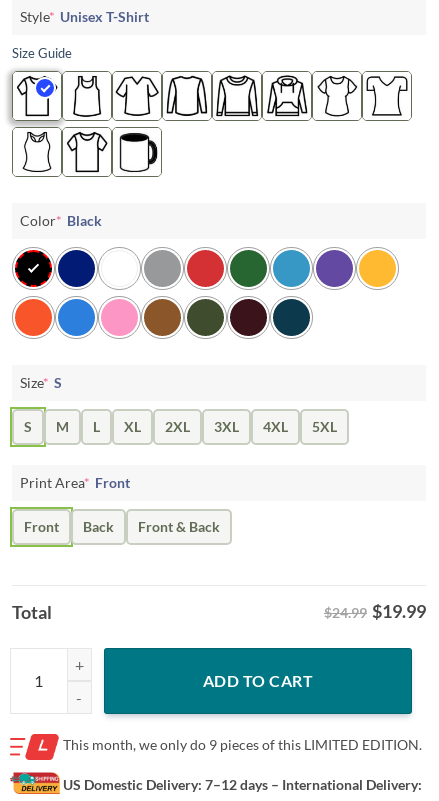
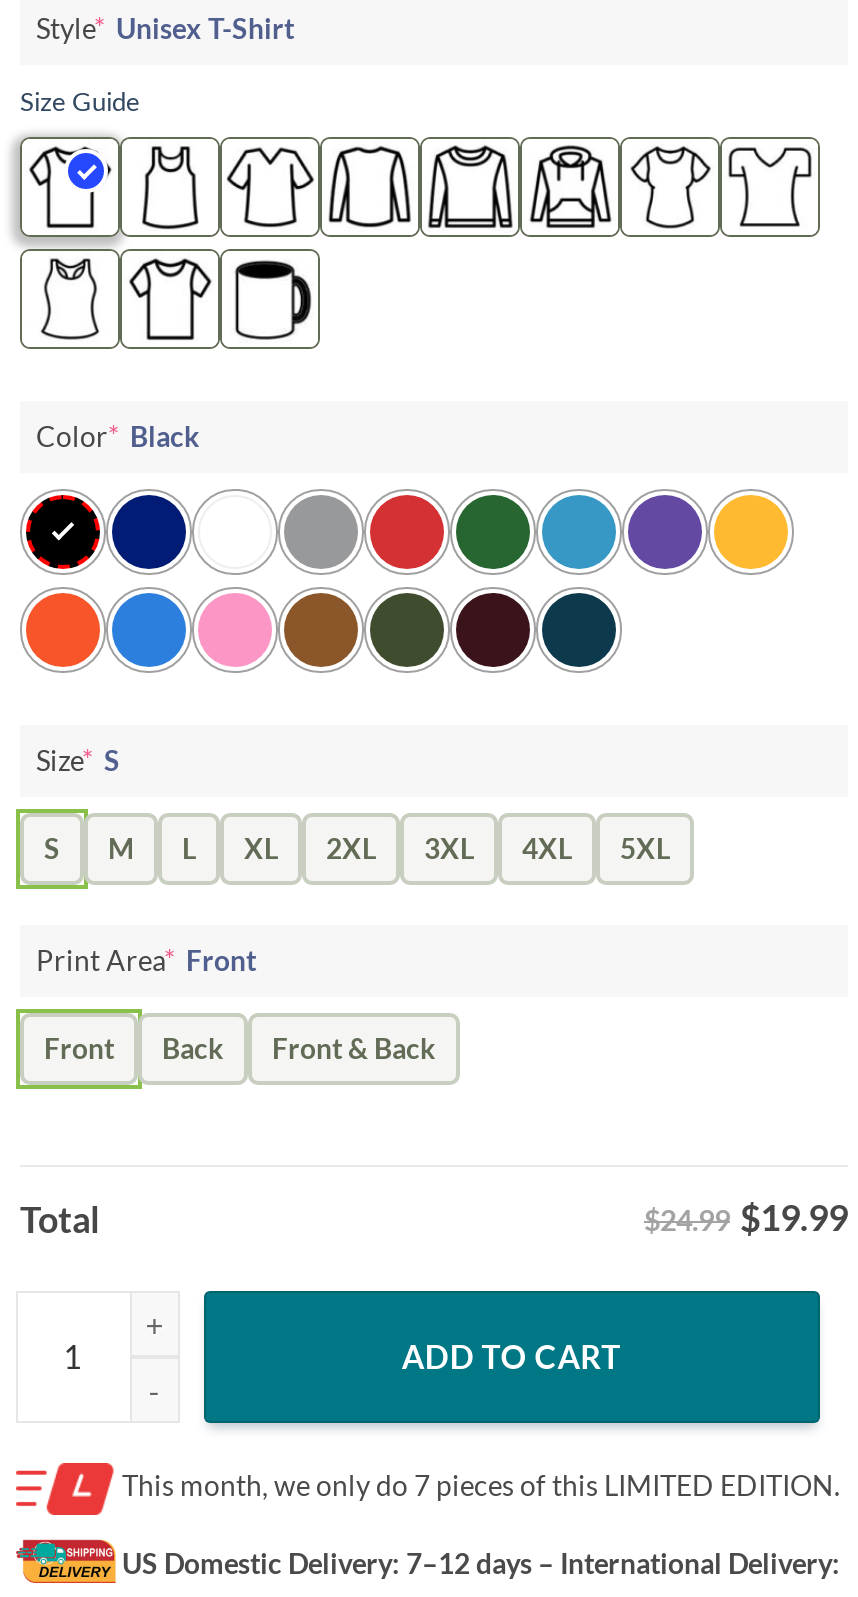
- This month, we only do 9 pieces of this LIMITED EDITION.
+ This month, we only do 7 pieces of this LIMITED EDITION.
